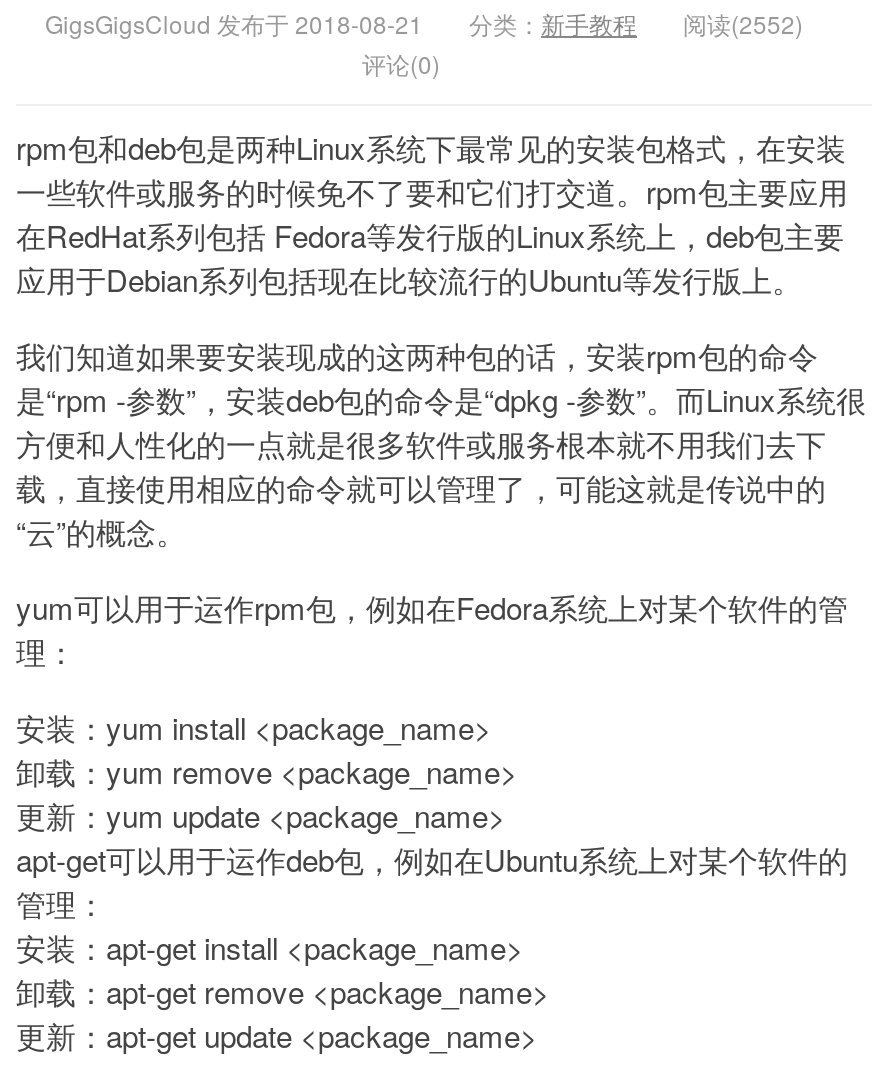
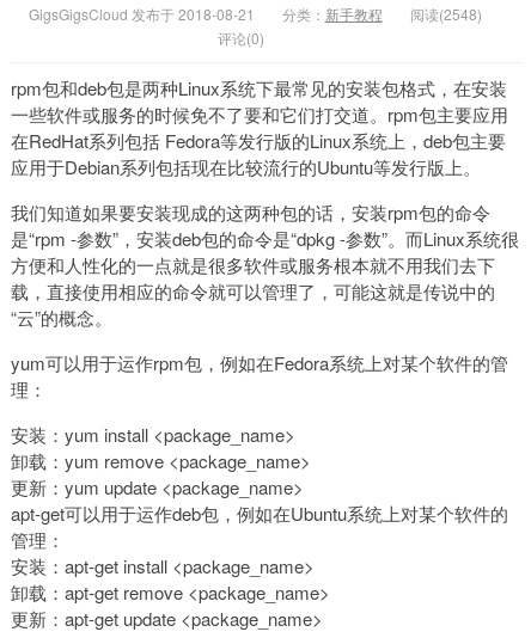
- GigsGigsCloud 发布于 2018-08-21 分类：新手教程 阅读(2552)
+ GigsGigsCloud 发布于 2018-08-21 分类：新手教程 阅读(2548)
